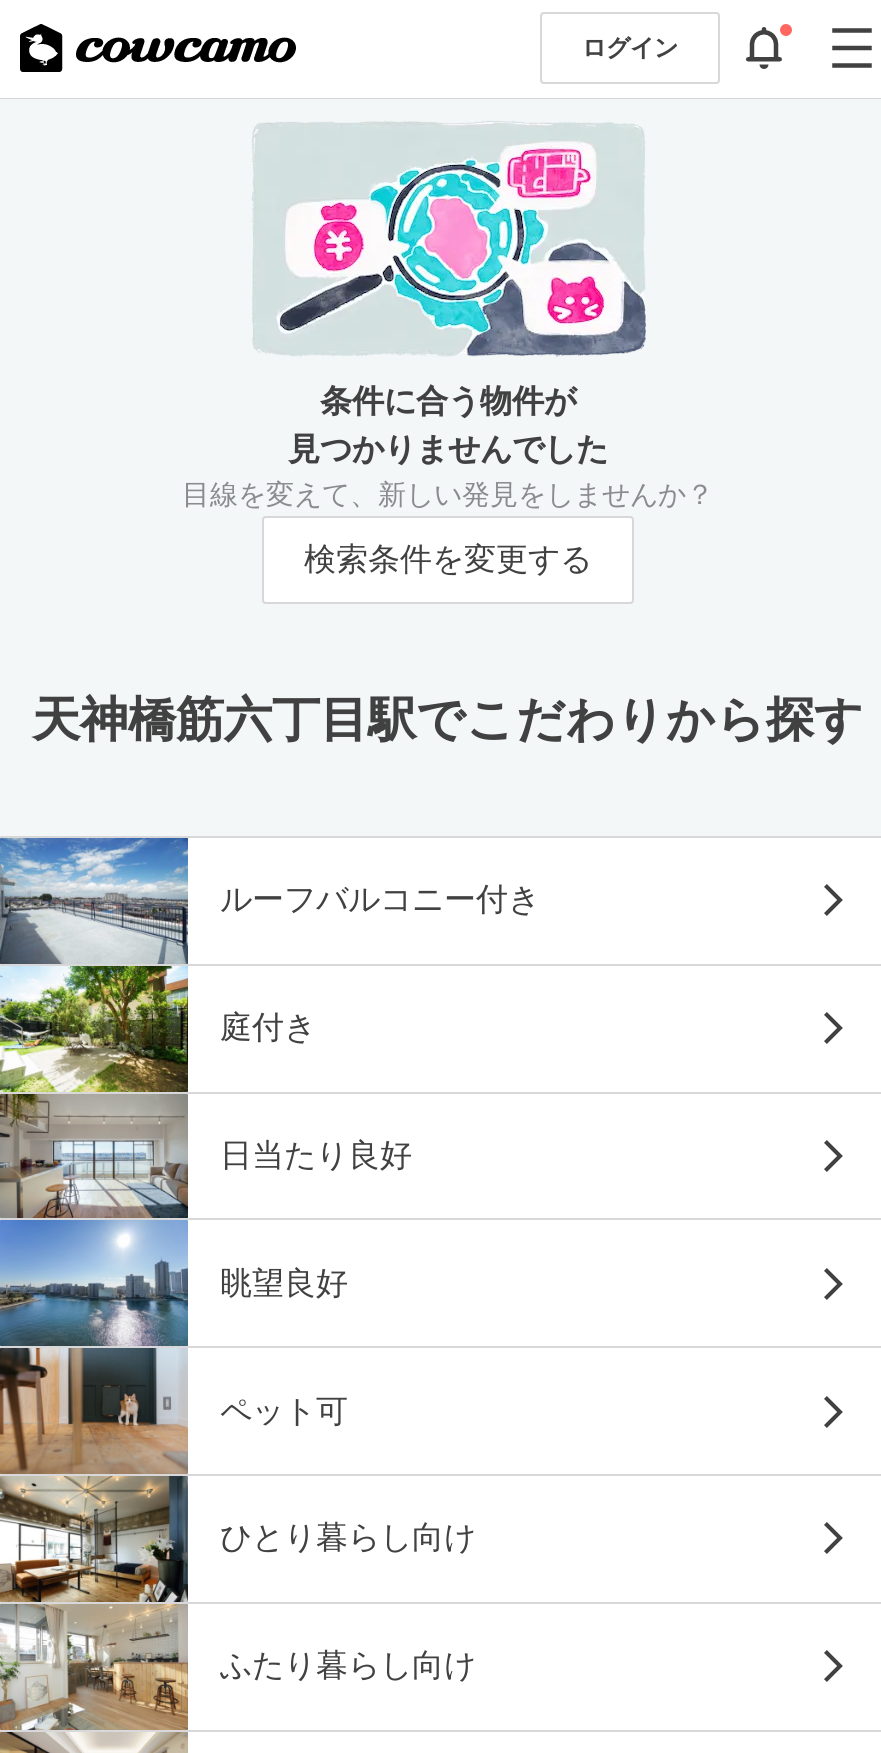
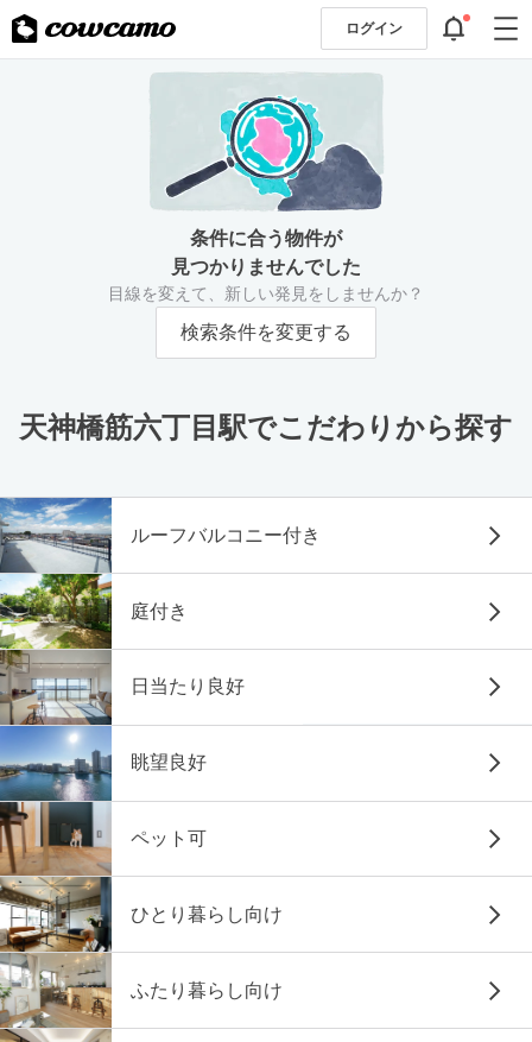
- [image]
+ [image]
